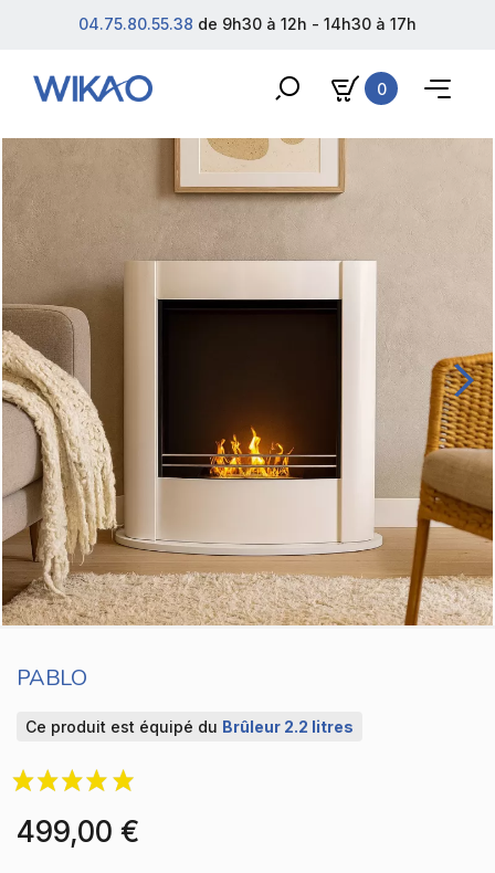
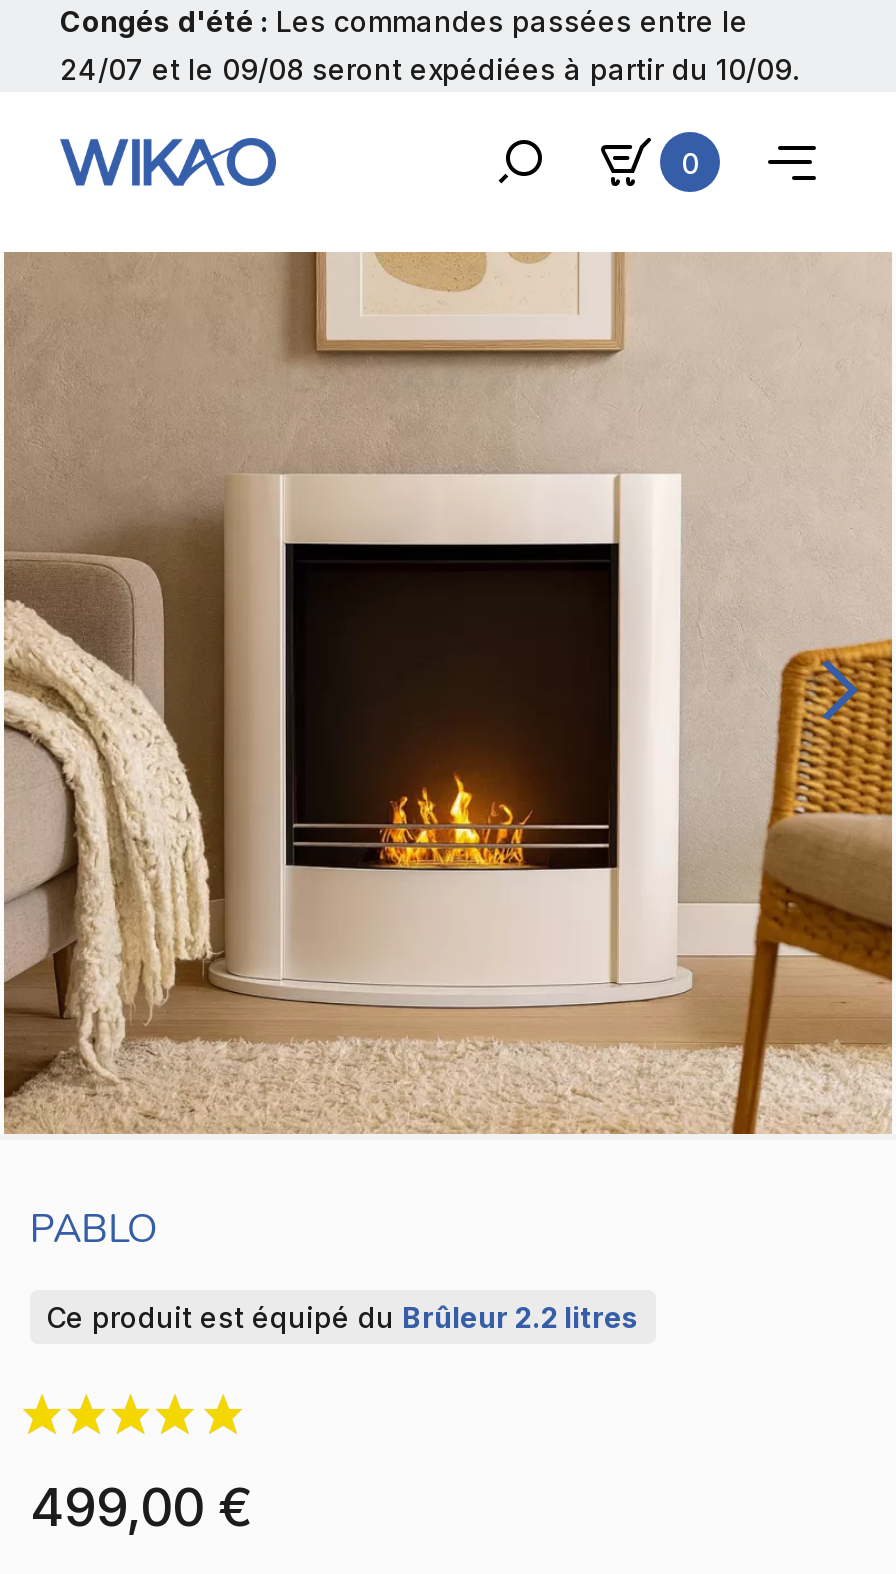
- 04.75.80.55.38 de 9h30 à 12h - 14h30 à 17h
+ Congés d'été : Les commandes passées entre le
+ 24/07 et le 09/08 seront expédiées à partir du 10/09.
